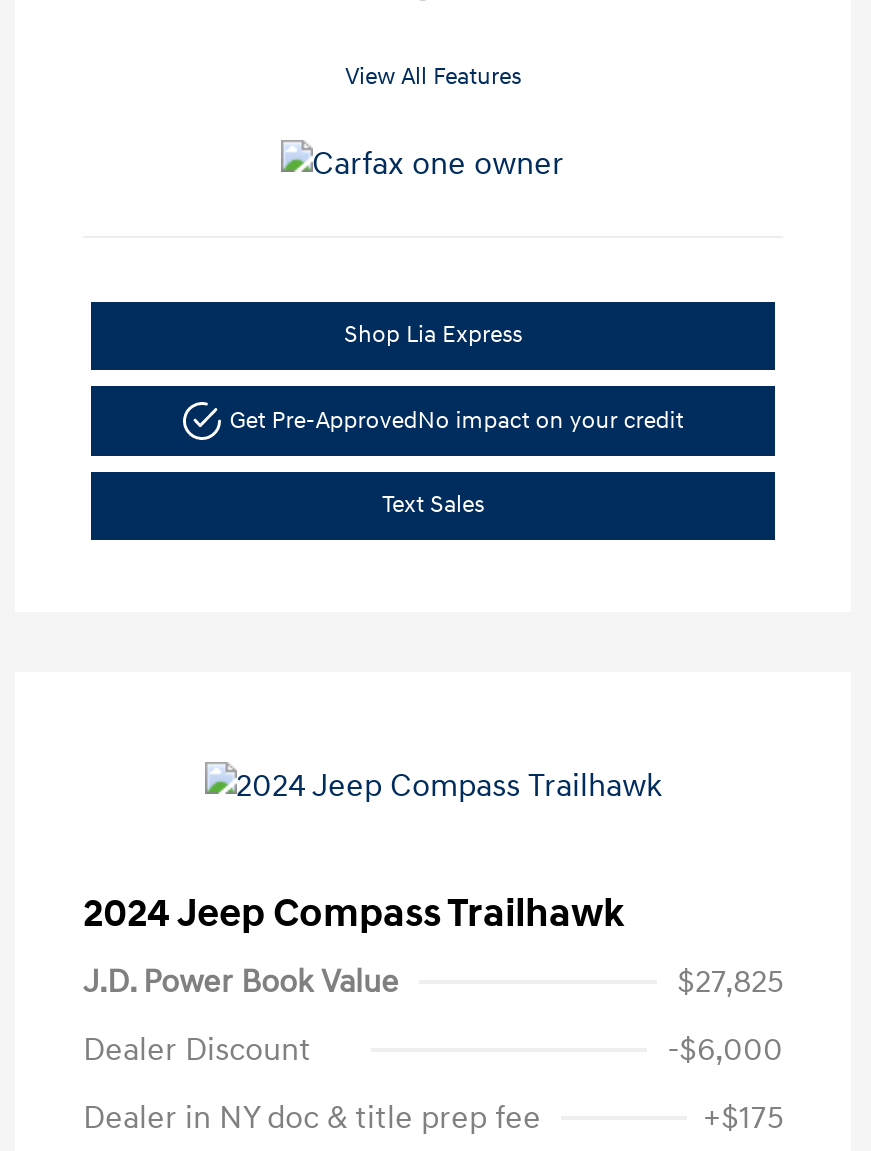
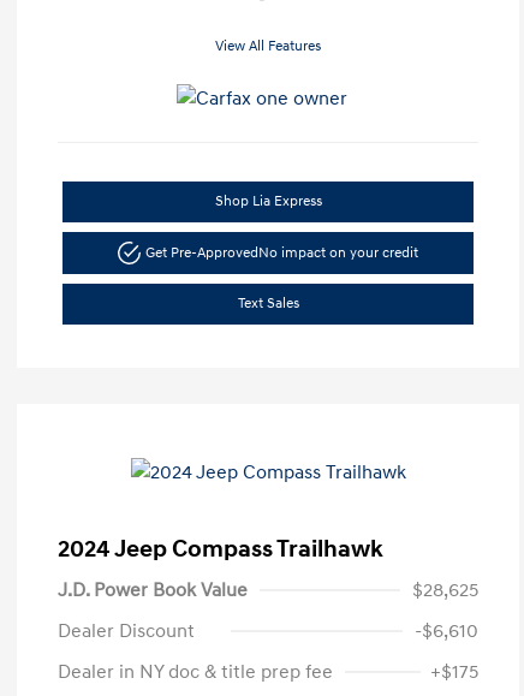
- $27,825
+ $28,625

- -$6,000
+ -$6,610
